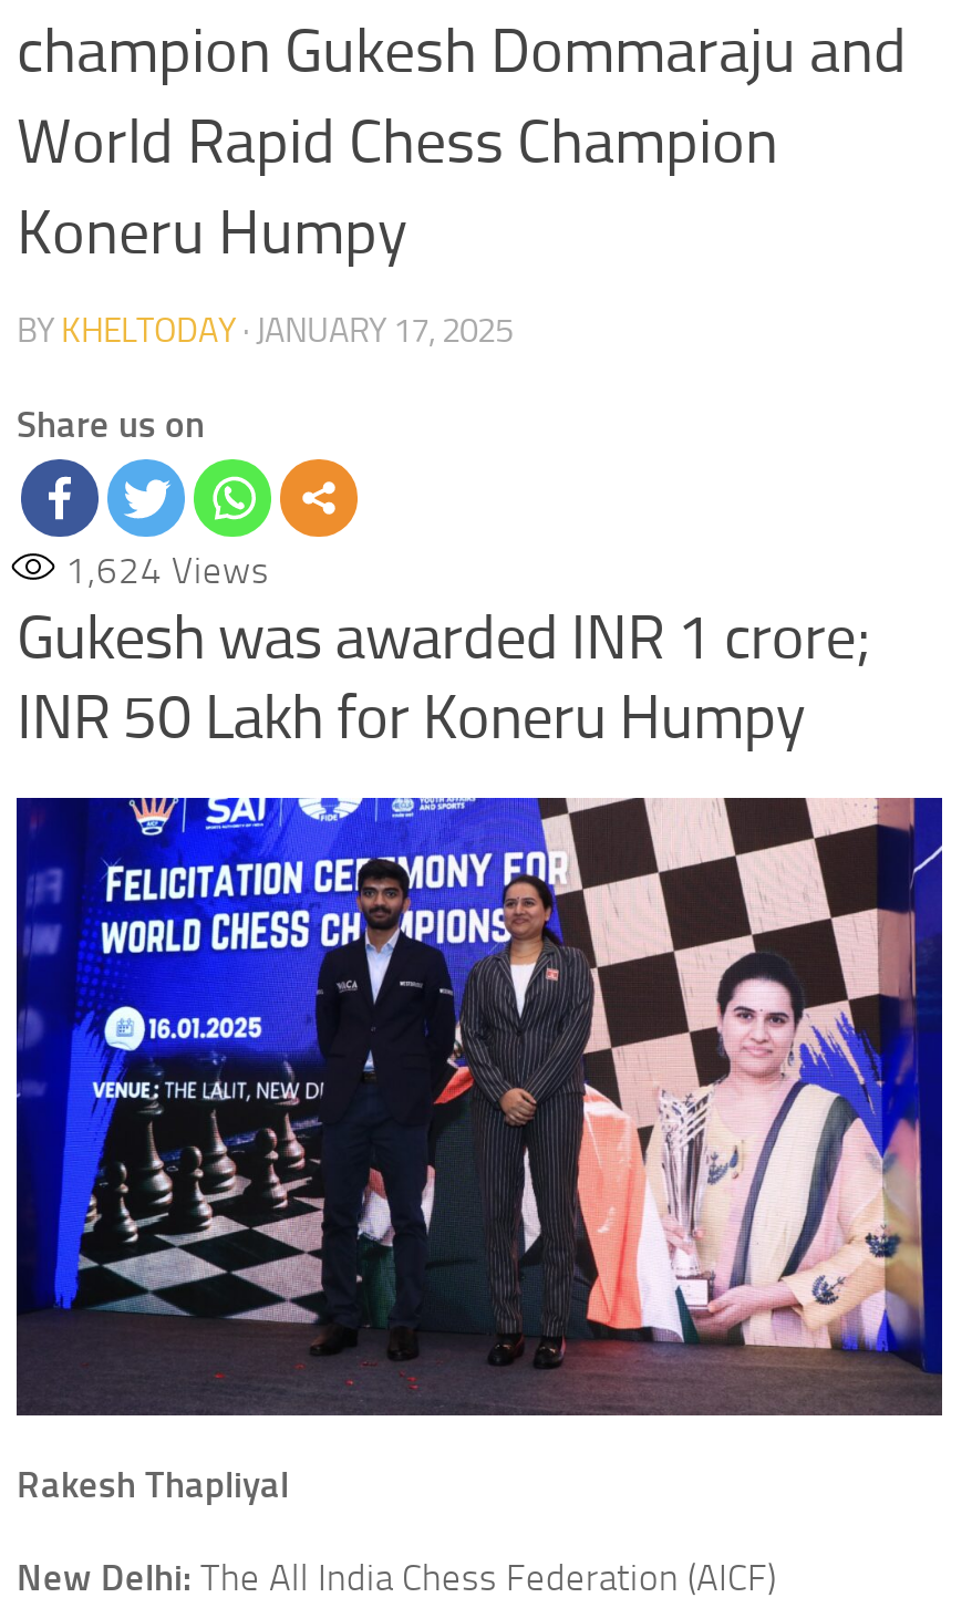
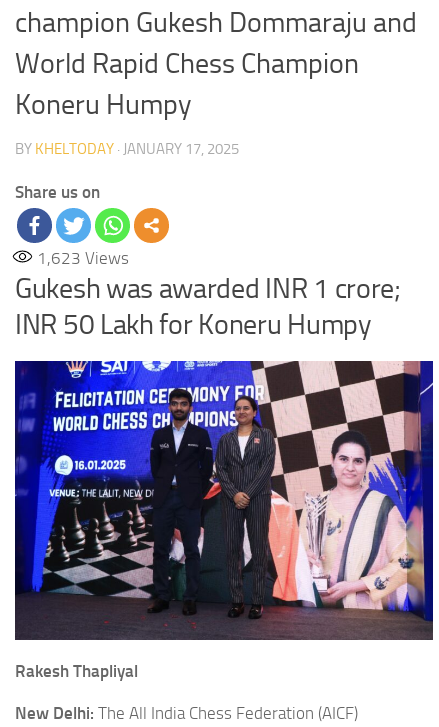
- 1,624 Views
+ 1,623 Views
